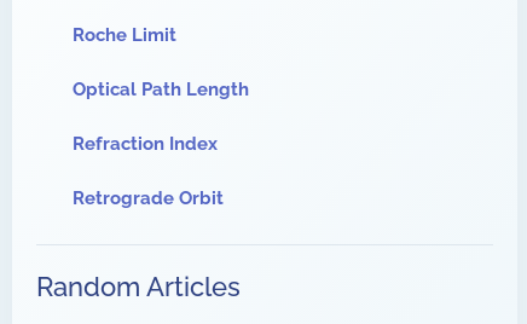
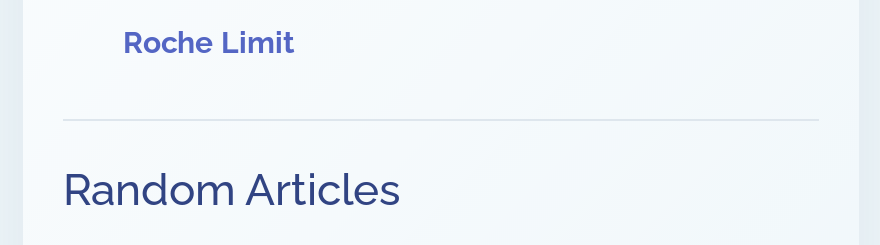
- Optical Path Length
- Refraction Index
- Retrograde Orbit
